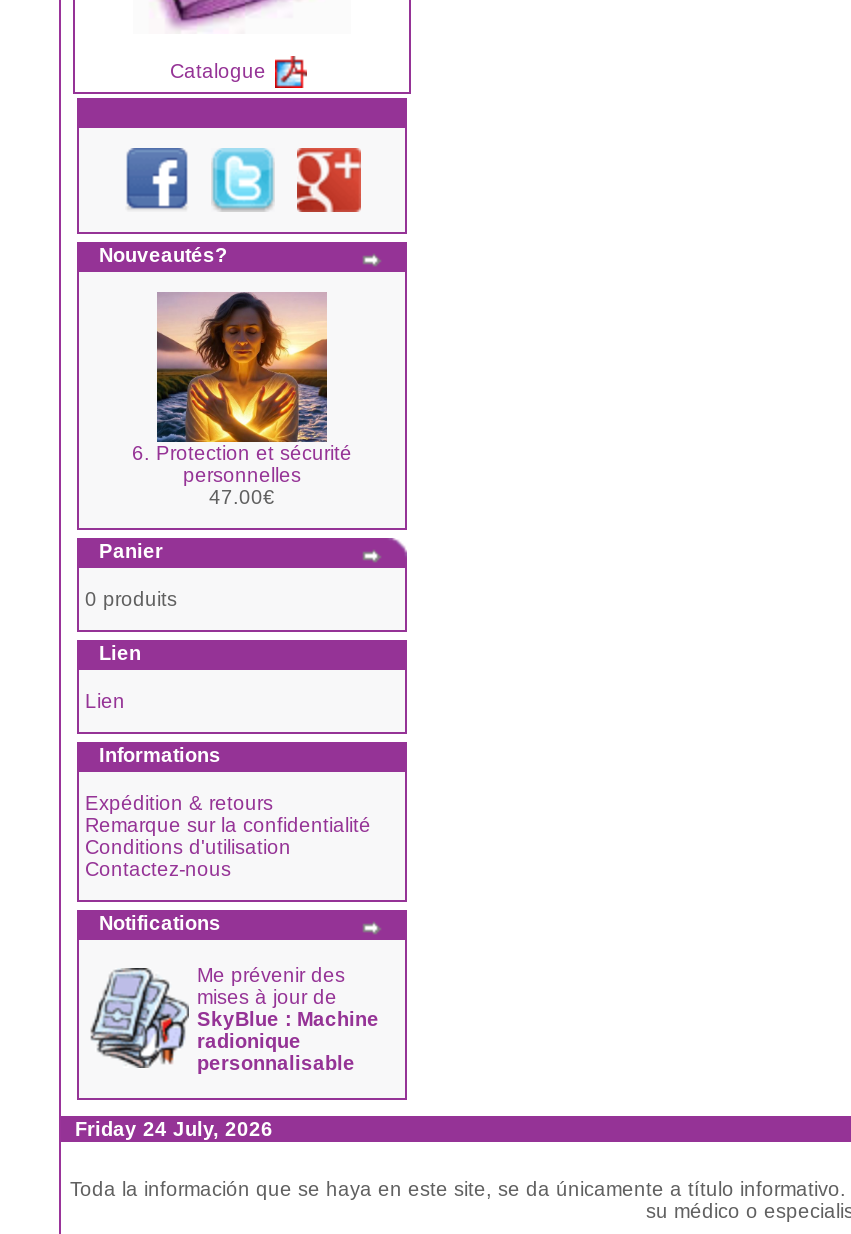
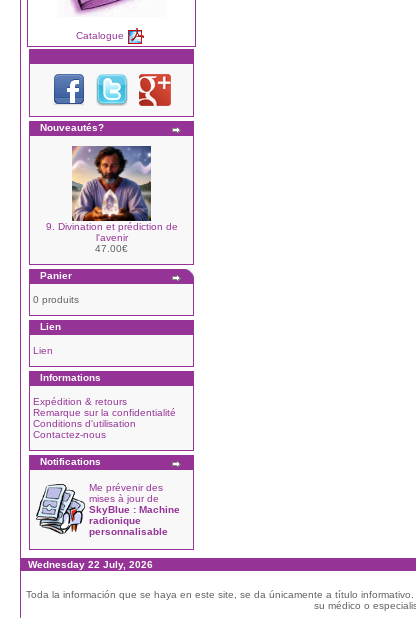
- [image]
- 6. Protection et sécurité
- personnelles
+ [image]
+ 9. Divination et prédiction de
+ l'avenir

- Friday 24 July, 2026
+ Wednesday 22 July, 2026
